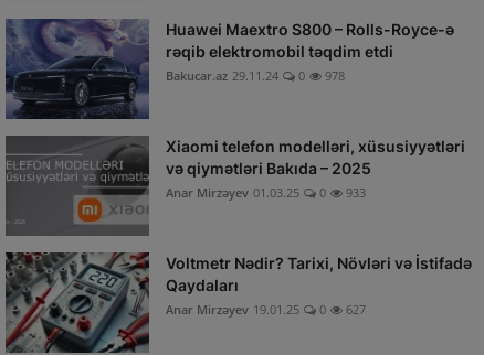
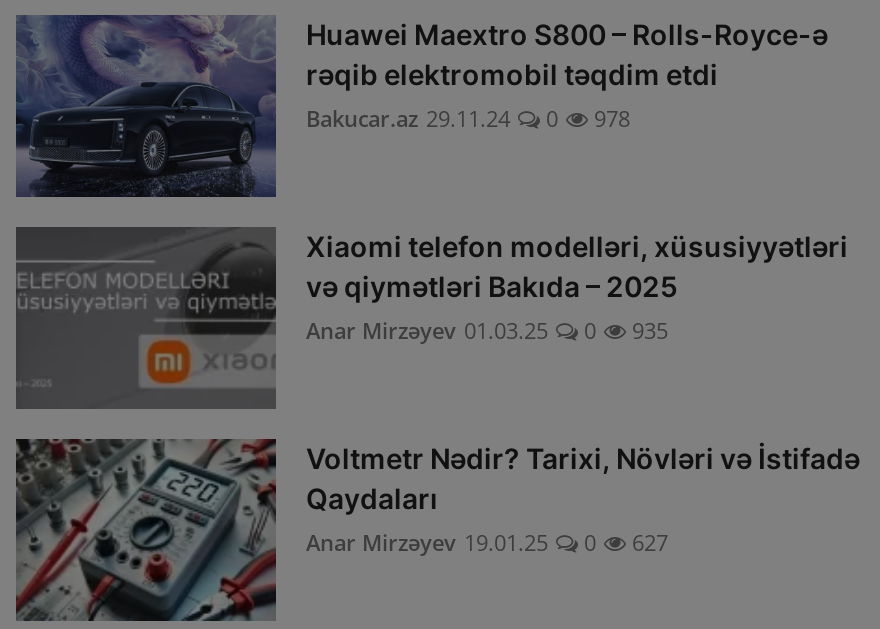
- Anar Mirzəyev 01.03.25 0 933
+ Anar Mirzəyev 01.03.25 0 935
